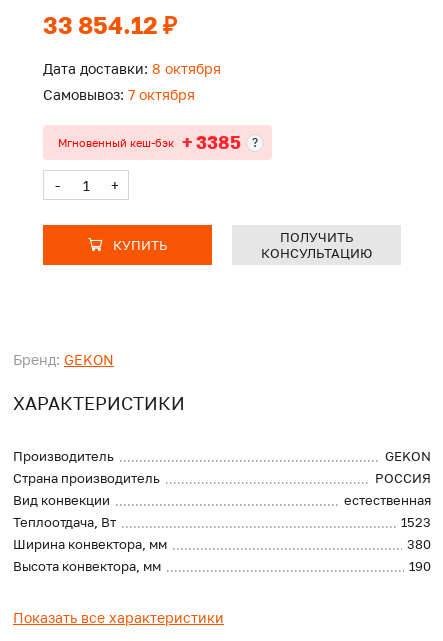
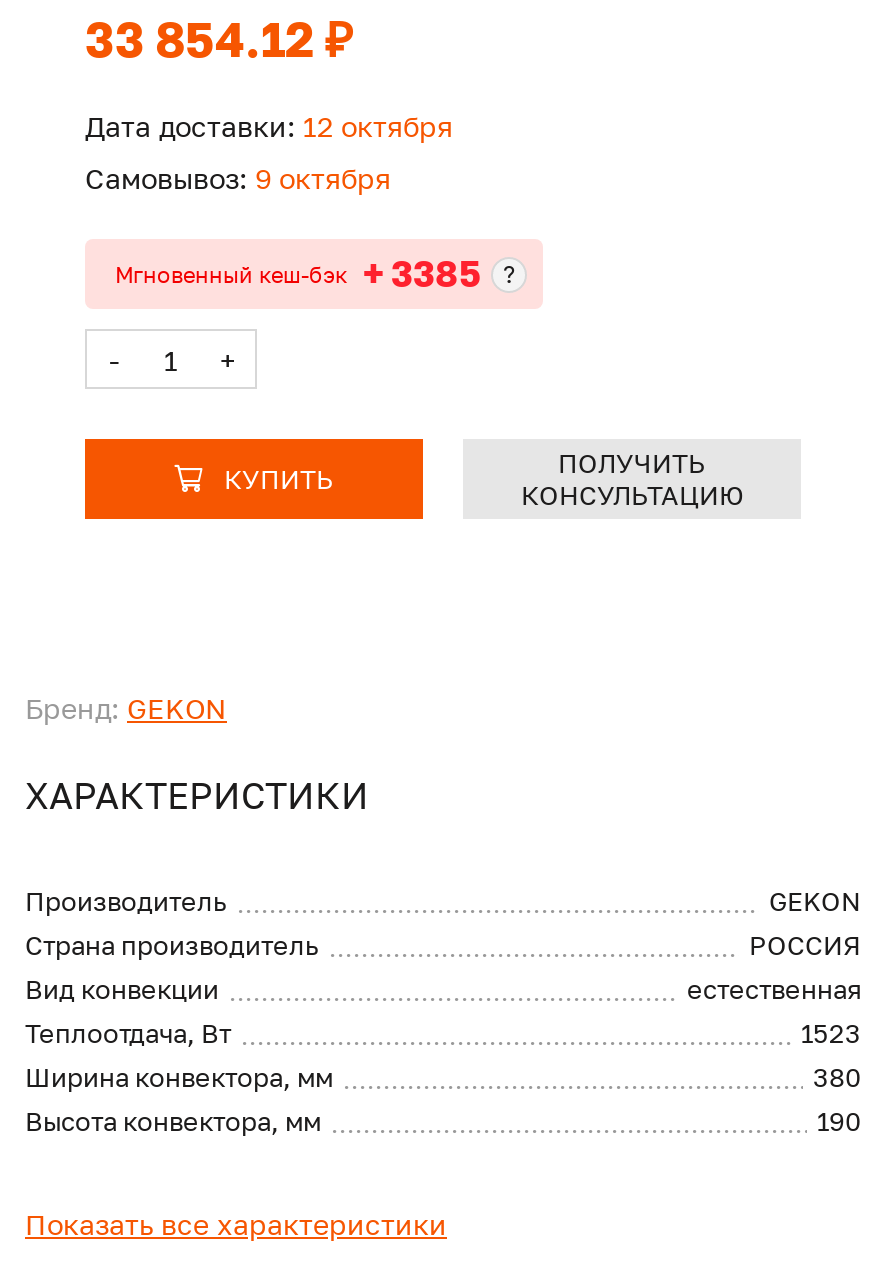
- Дата доставки: 8 октября
+ Дата доставки: 12 октября

- Самовывоз: 7 октября
+ Самовывоз: 9 октября
